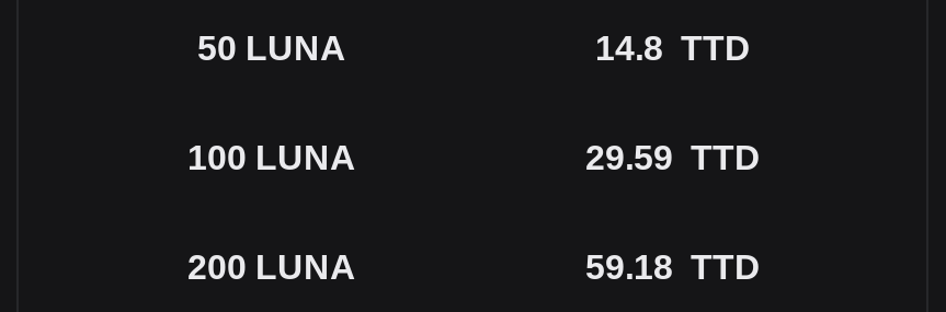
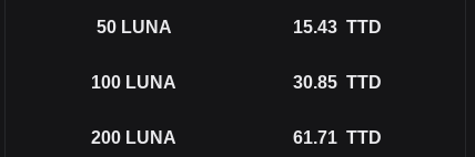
- 14.8 TTD
+ 15.43 TTD

- 29.59 TTD
+ 30.85 TTD

- 59.18 TTD
+ 61.71 TTD
